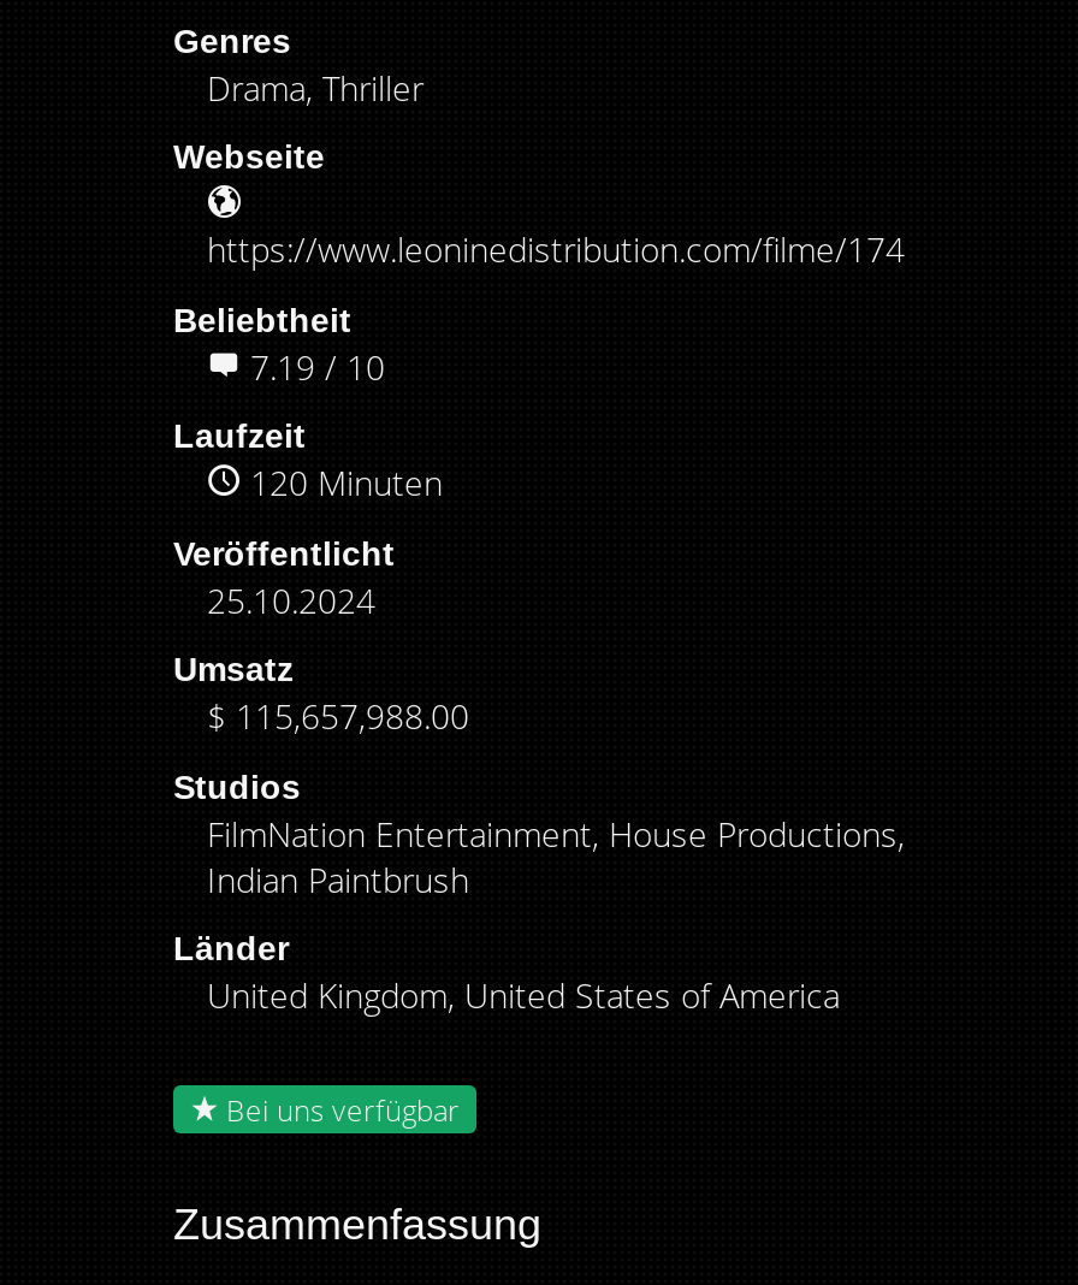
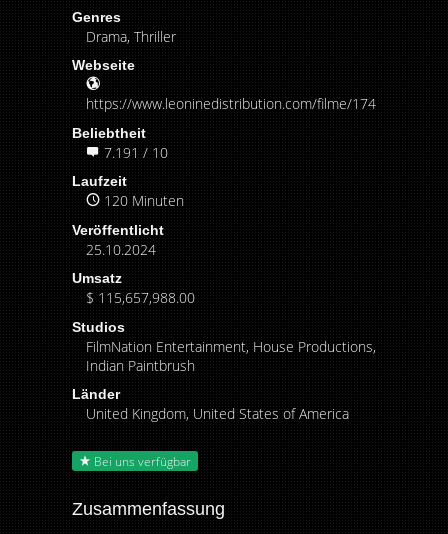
- 7.19 / 10
+ 7.191 / 10
